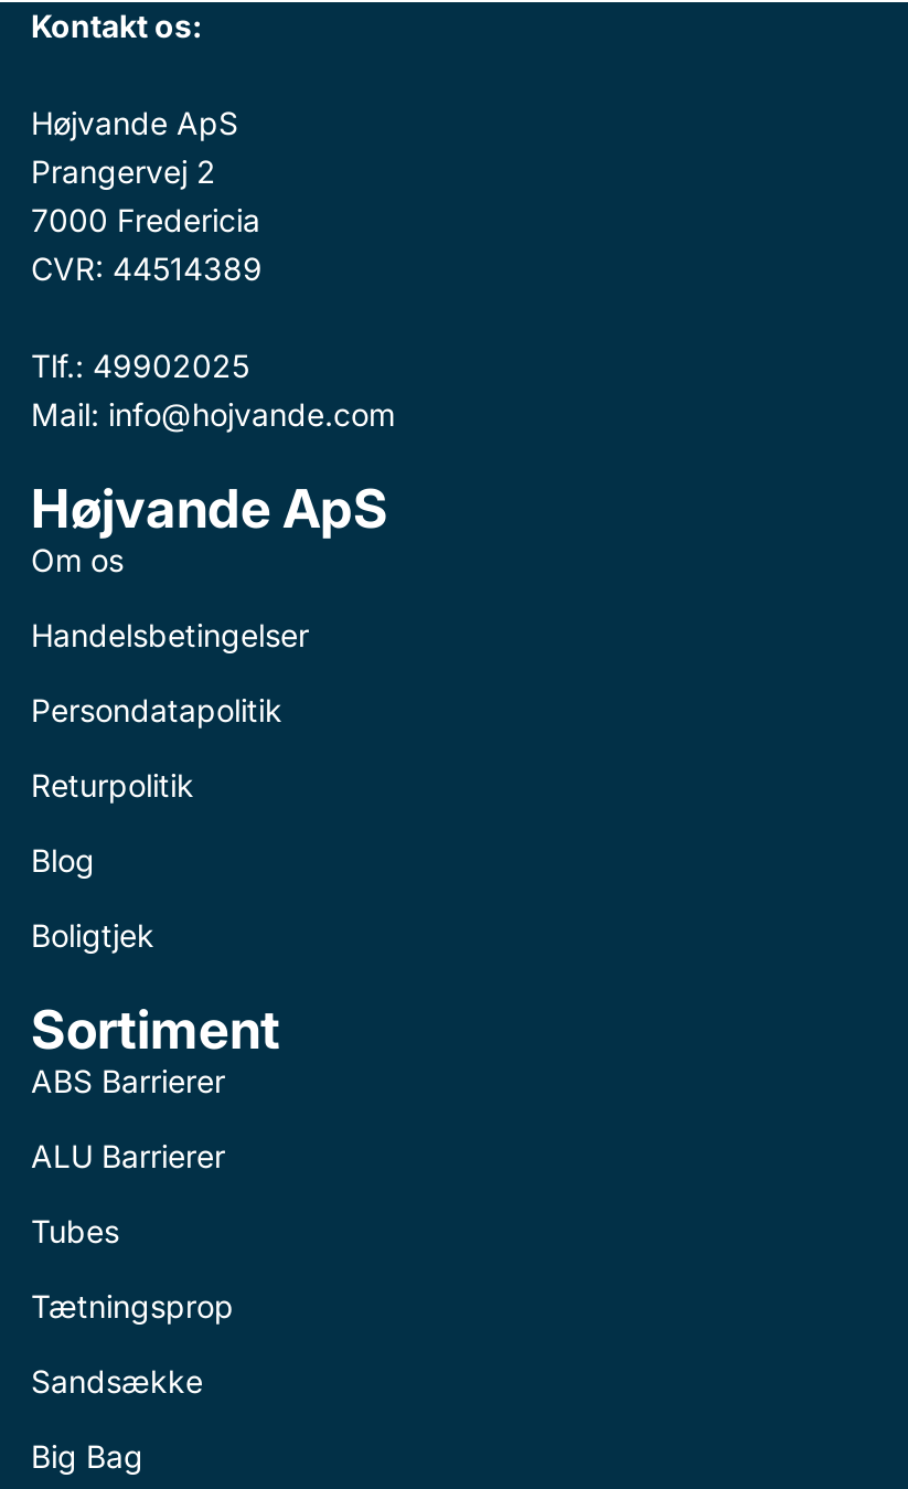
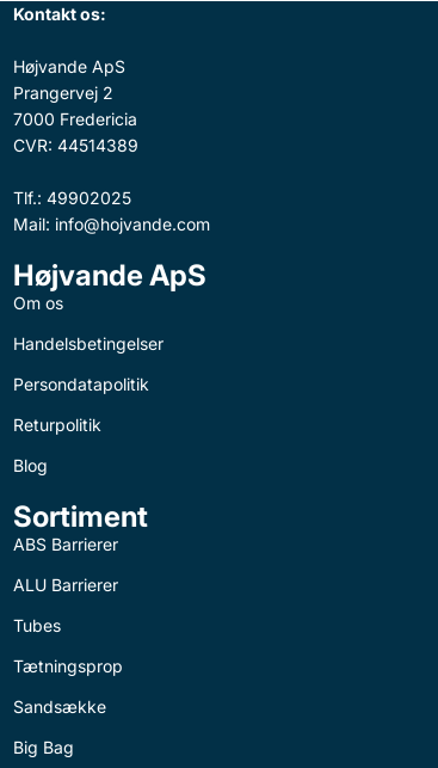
- Boligtjek
